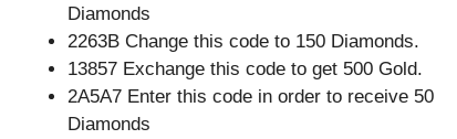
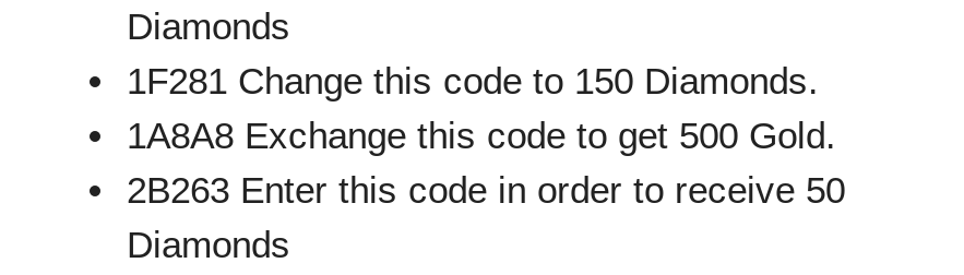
- 2263B Change this code to 150 Diamonds.
+ 1F281 Change this code to 150 Diamonds.

- 13857 Exchange this code to get 500 Gold.
+ 1A8A8 Exchange this code to get 500 Gold.

- 2A5A7 Enter this code in order to receive 50
+ 2B263 Enter this code in order to receive 50
